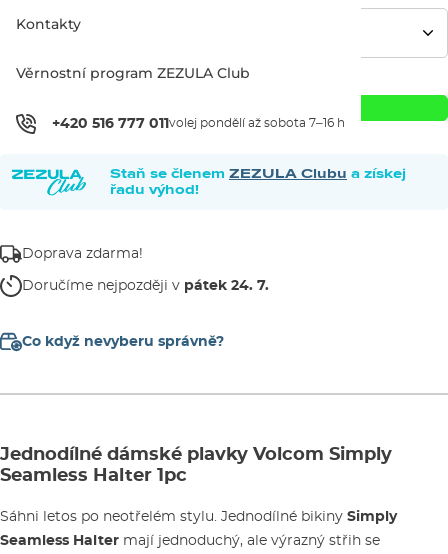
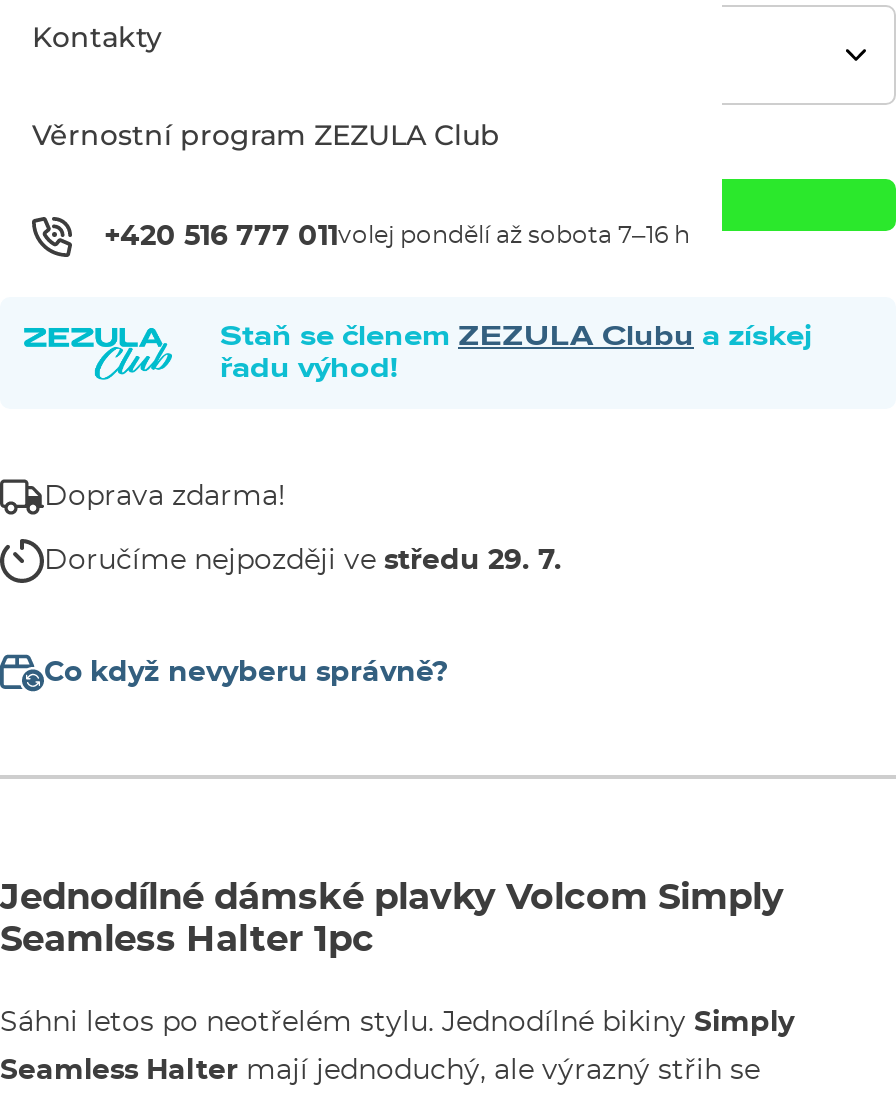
- Doručíme nejpozději v pátek 24. 7.
+ Doručíme nejpozději ve středu 29. 7.
